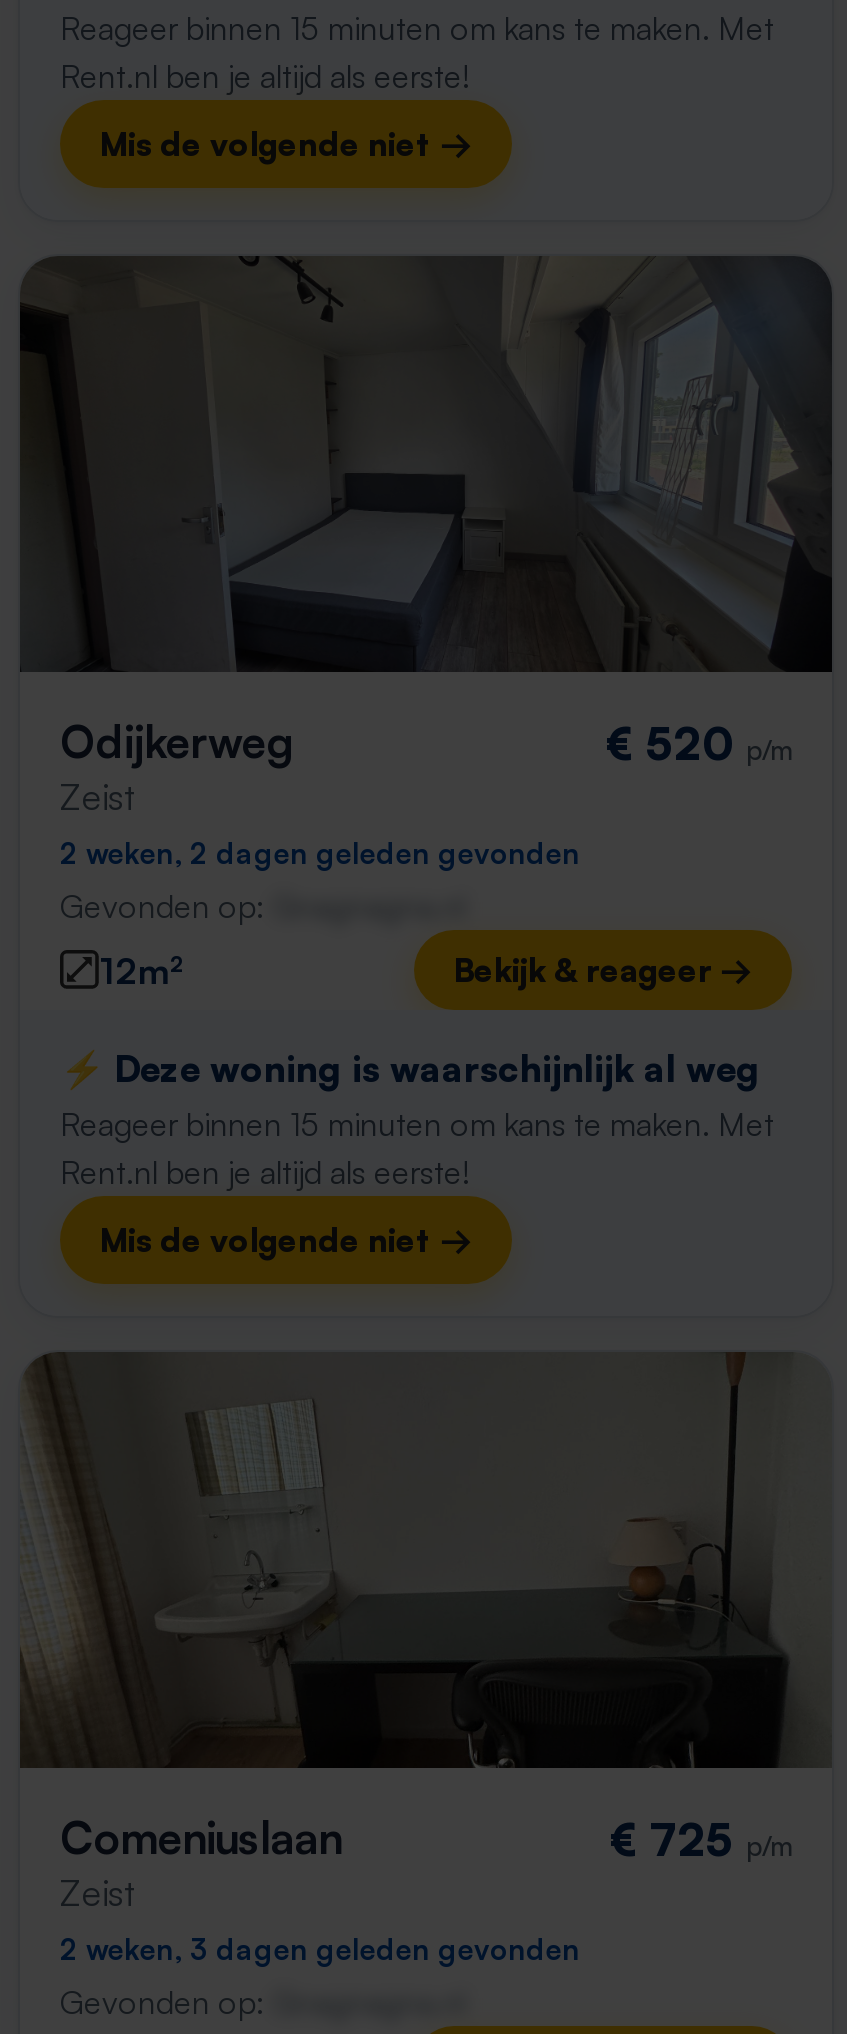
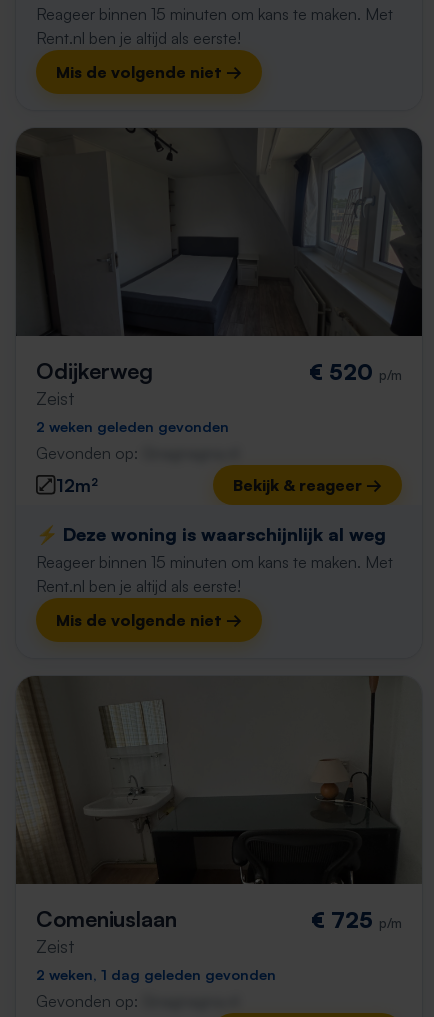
- 2 weken, 2 dagen geleden gevonden
+ 2 weken geleden gevonden

- 2 weken, 3 dagen geleden gevonden
+ 2 weken, 1 dag geleden gevonden
